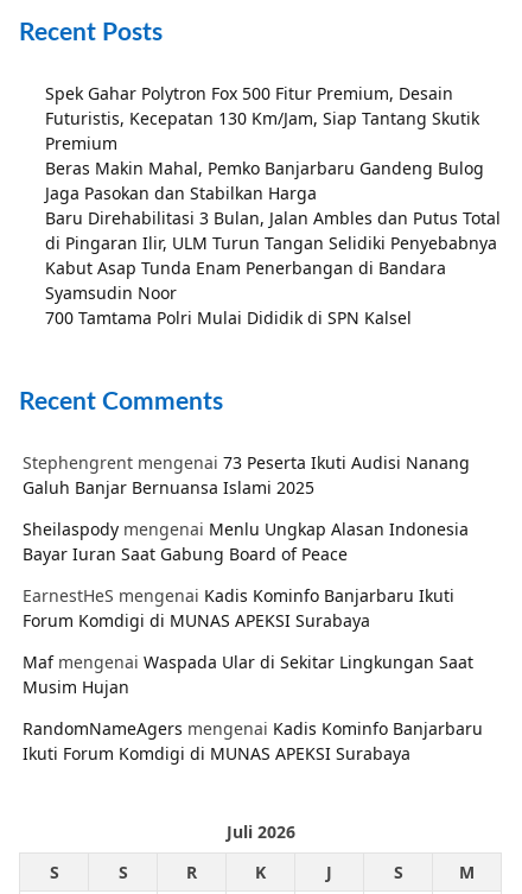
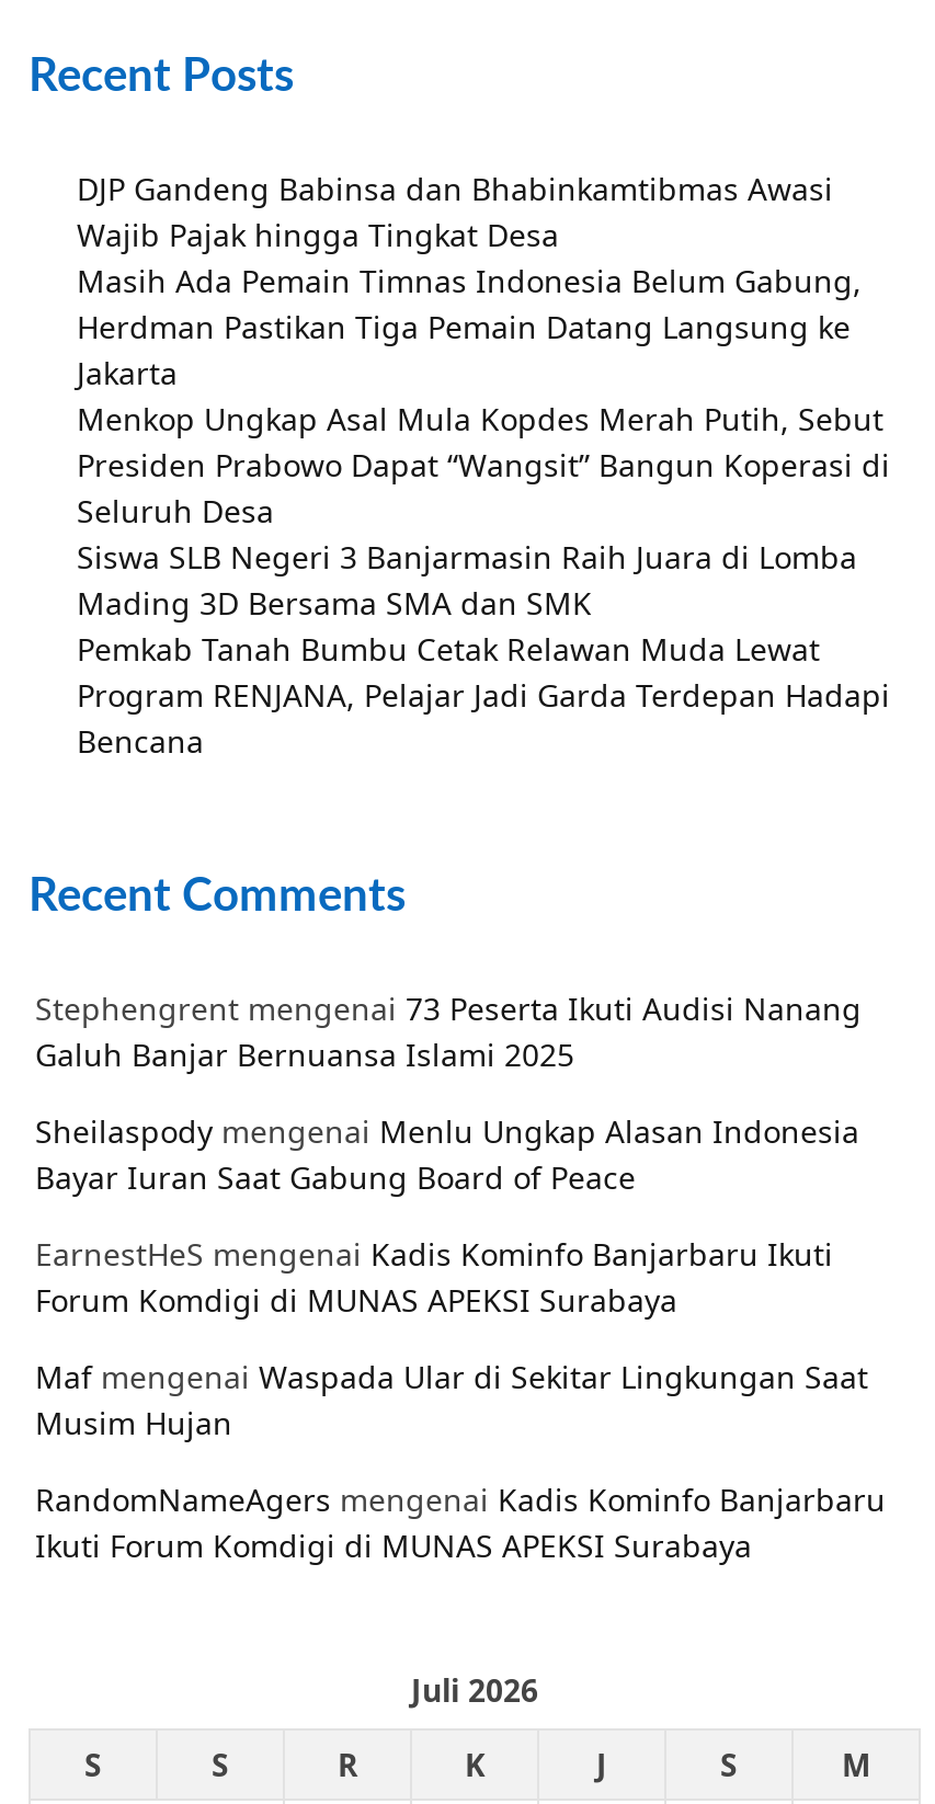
- Spek Gahar Polytron Fox 500 Fitur Premium, Desain
- Futuristis, Kecepatan 130 Km/Jam, Siap Tantang Skutik
- Premium
- Beras Makin Mahal, Pemko Banjarbaru Gandeng Bulog
- Jaga Pasokan dan Stabilkan Harga
- Baru Direhabilitasi 3 Bulan, Jalan Ambles dan Putus Total
- di Pingaran Ilir, ULM Turun Tangan Selidiki Penyebabnya
- Kabut Asap Tunda Enam Penerbangan di Bandara
- Syamsudin Noor
- 700 Tamtama Polri Mulai Dididik di SPN Kalsel
+ DJP Gandeng Babinsa dan Bhabinkamtibmas Awasi
+ Wajib Pajak hingga Tingkat Desa
+ Masih Ada Pemain Timnas Indonesia Belum Gabung,
+ Herdman Pastikan Tiga Pemain Datang Langsung ke
+ Jakarta
+ Menkop Ungkap Asal Mula Kopdes Merah Putih, Sebut
+ Presiden Prabowo Dapat “Wangsit” Bangun Koperasi di
+ Seluruh Desa
+ Siswa SLB Negeri 3 Banjarmasin Raih Juara di Lomba
+ Mading 3D Bersama SMA dan SMK
+ Pemkab Tanah Bumbu Cetak Relawan Muda Lewat
+ Program RENJANA, Pelajar Jadi Garda Terdepan Hadapi
+ Bencana
